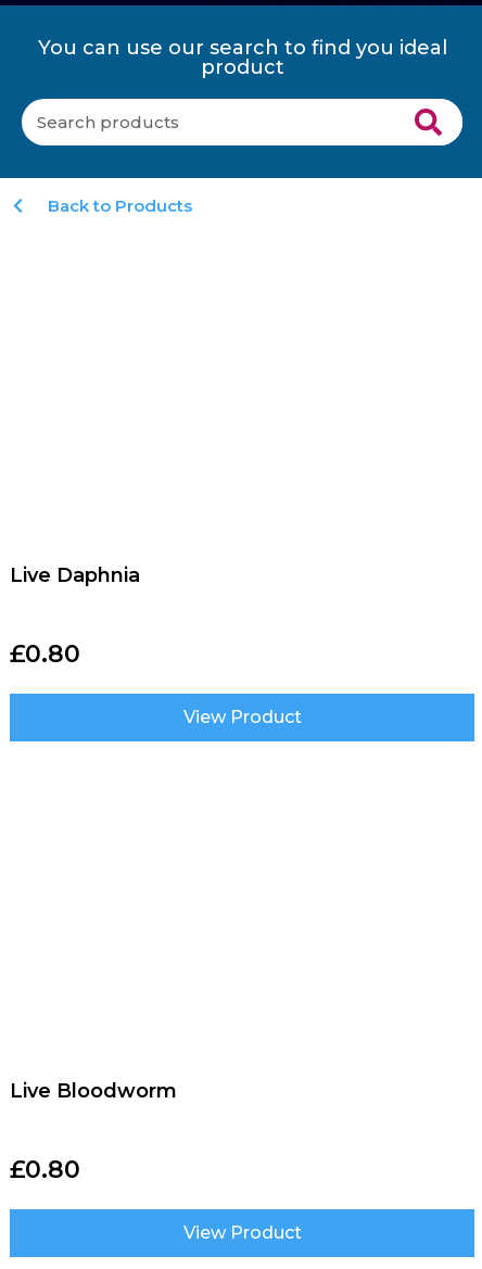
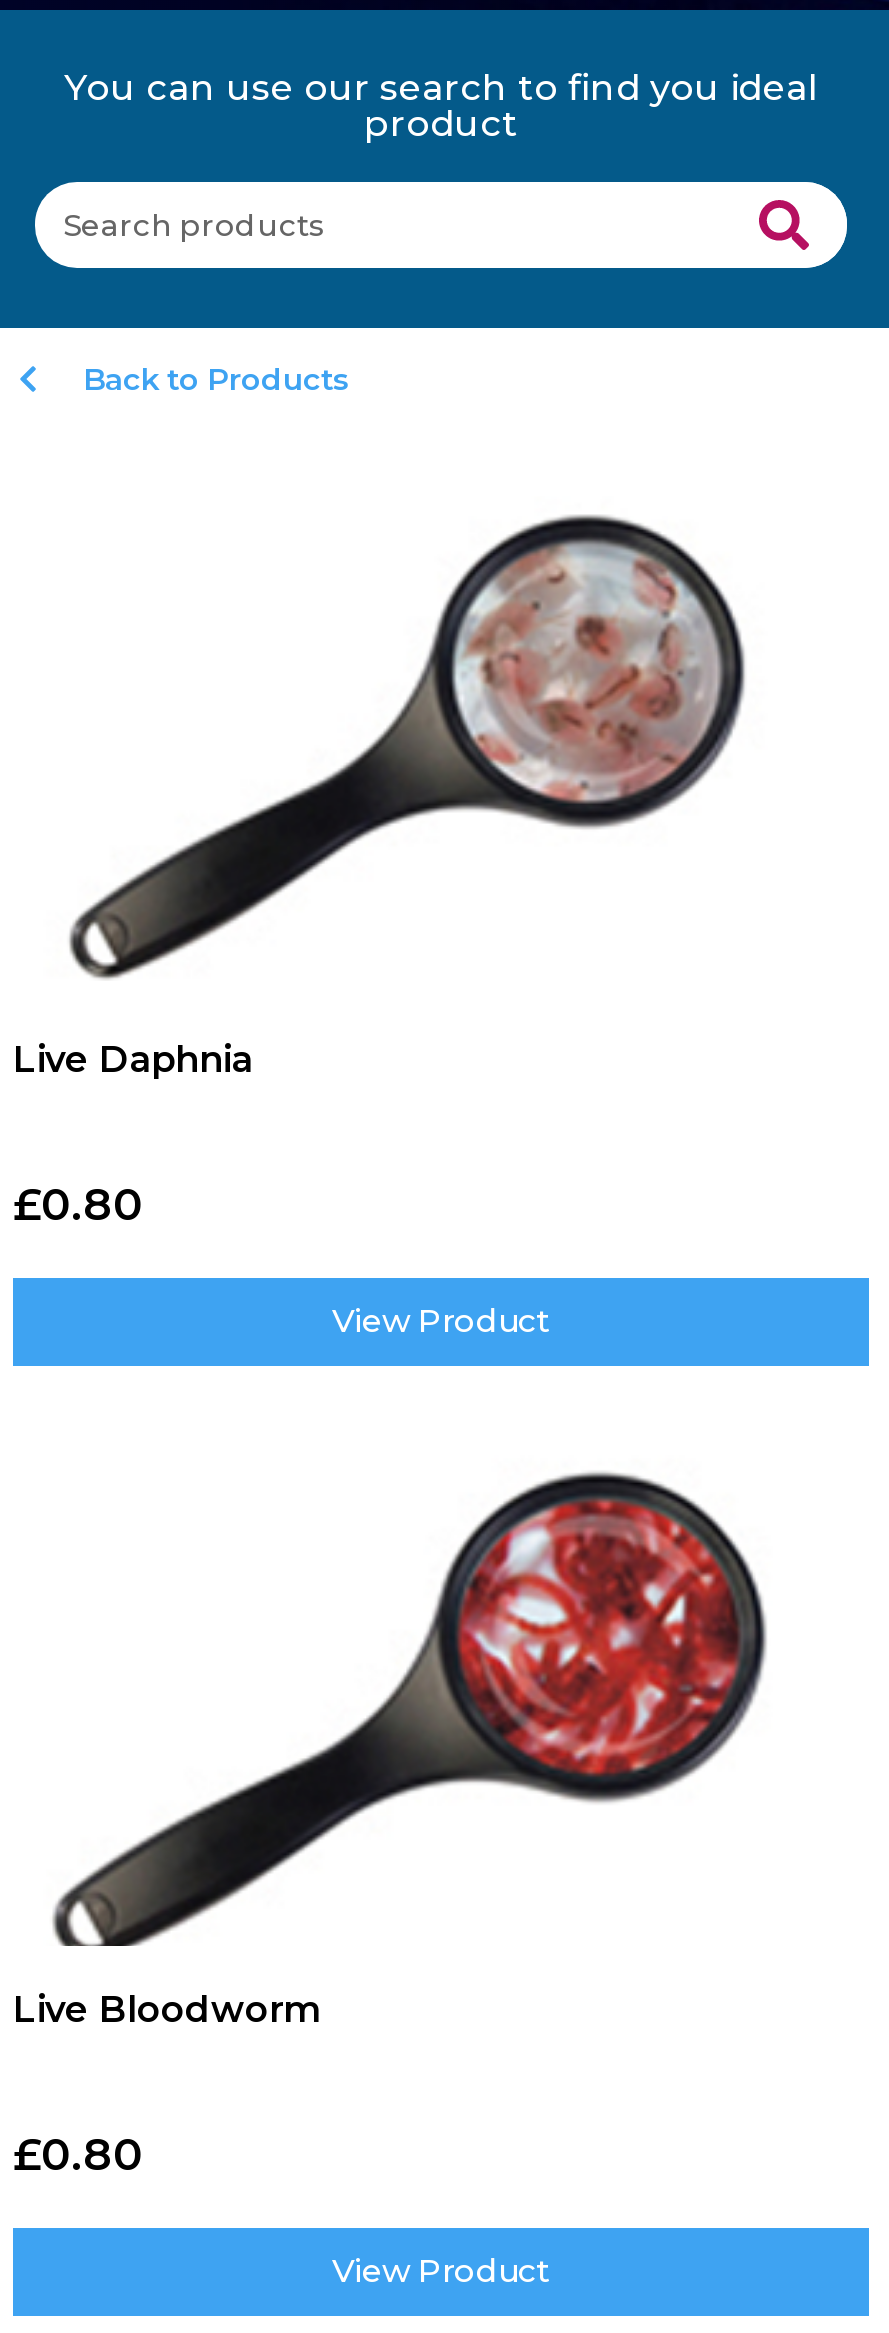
+ [image]

+ [image]
